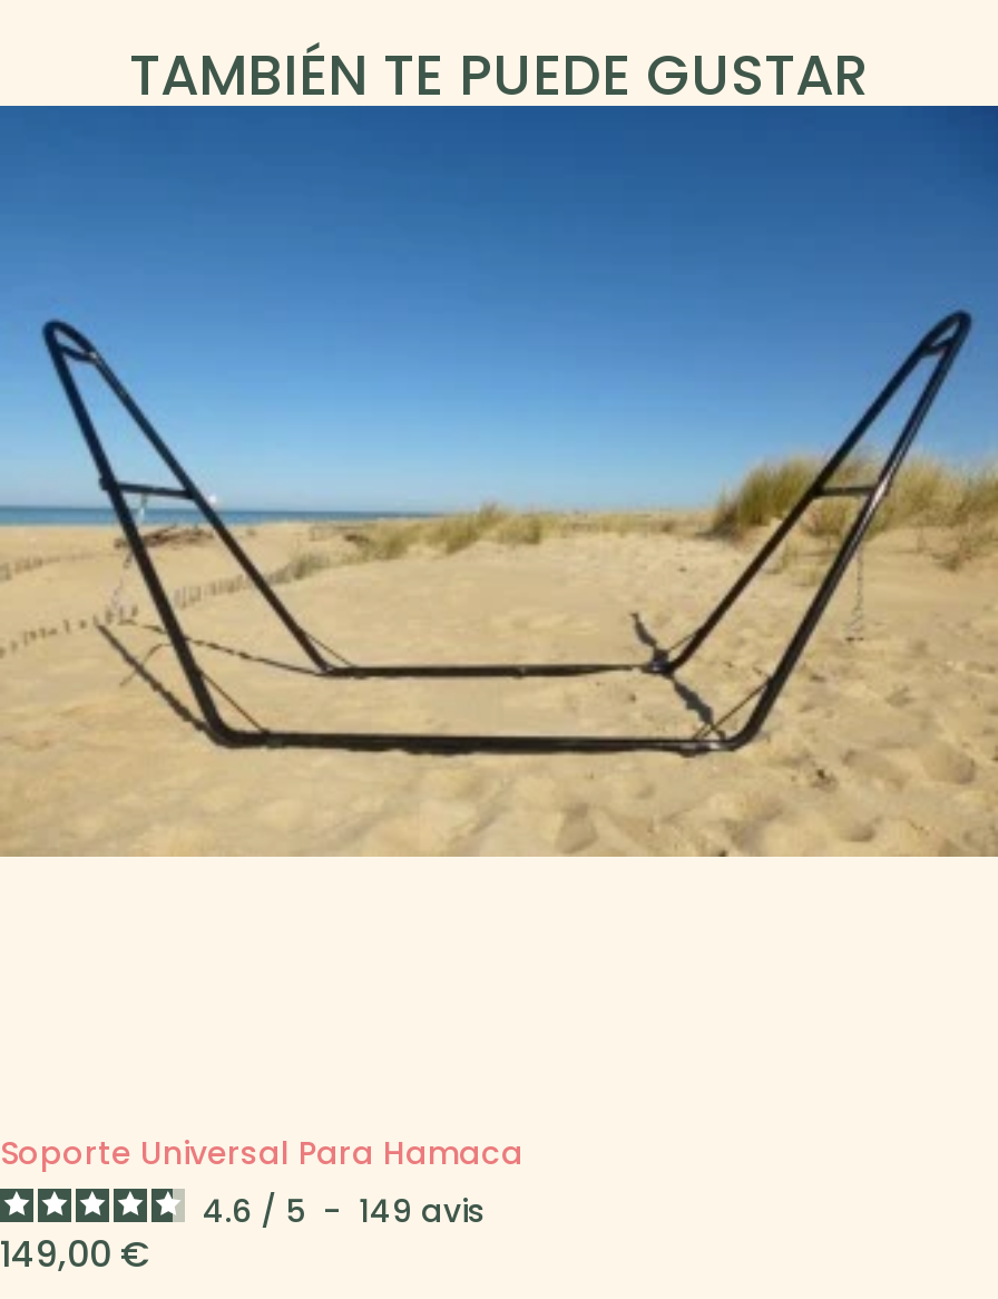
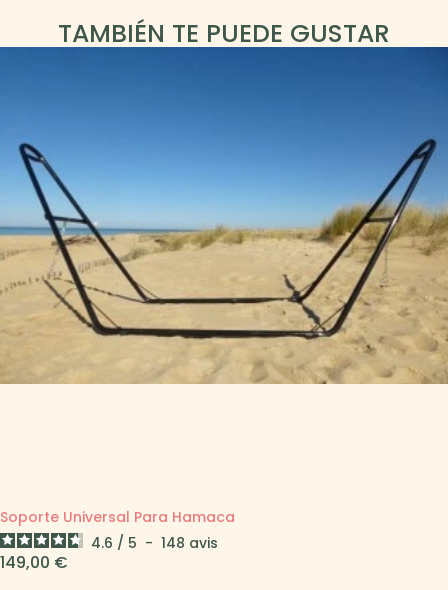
- 4.6 / 5 - 149 avis
+ 4.6 / 5 - 148 avis
